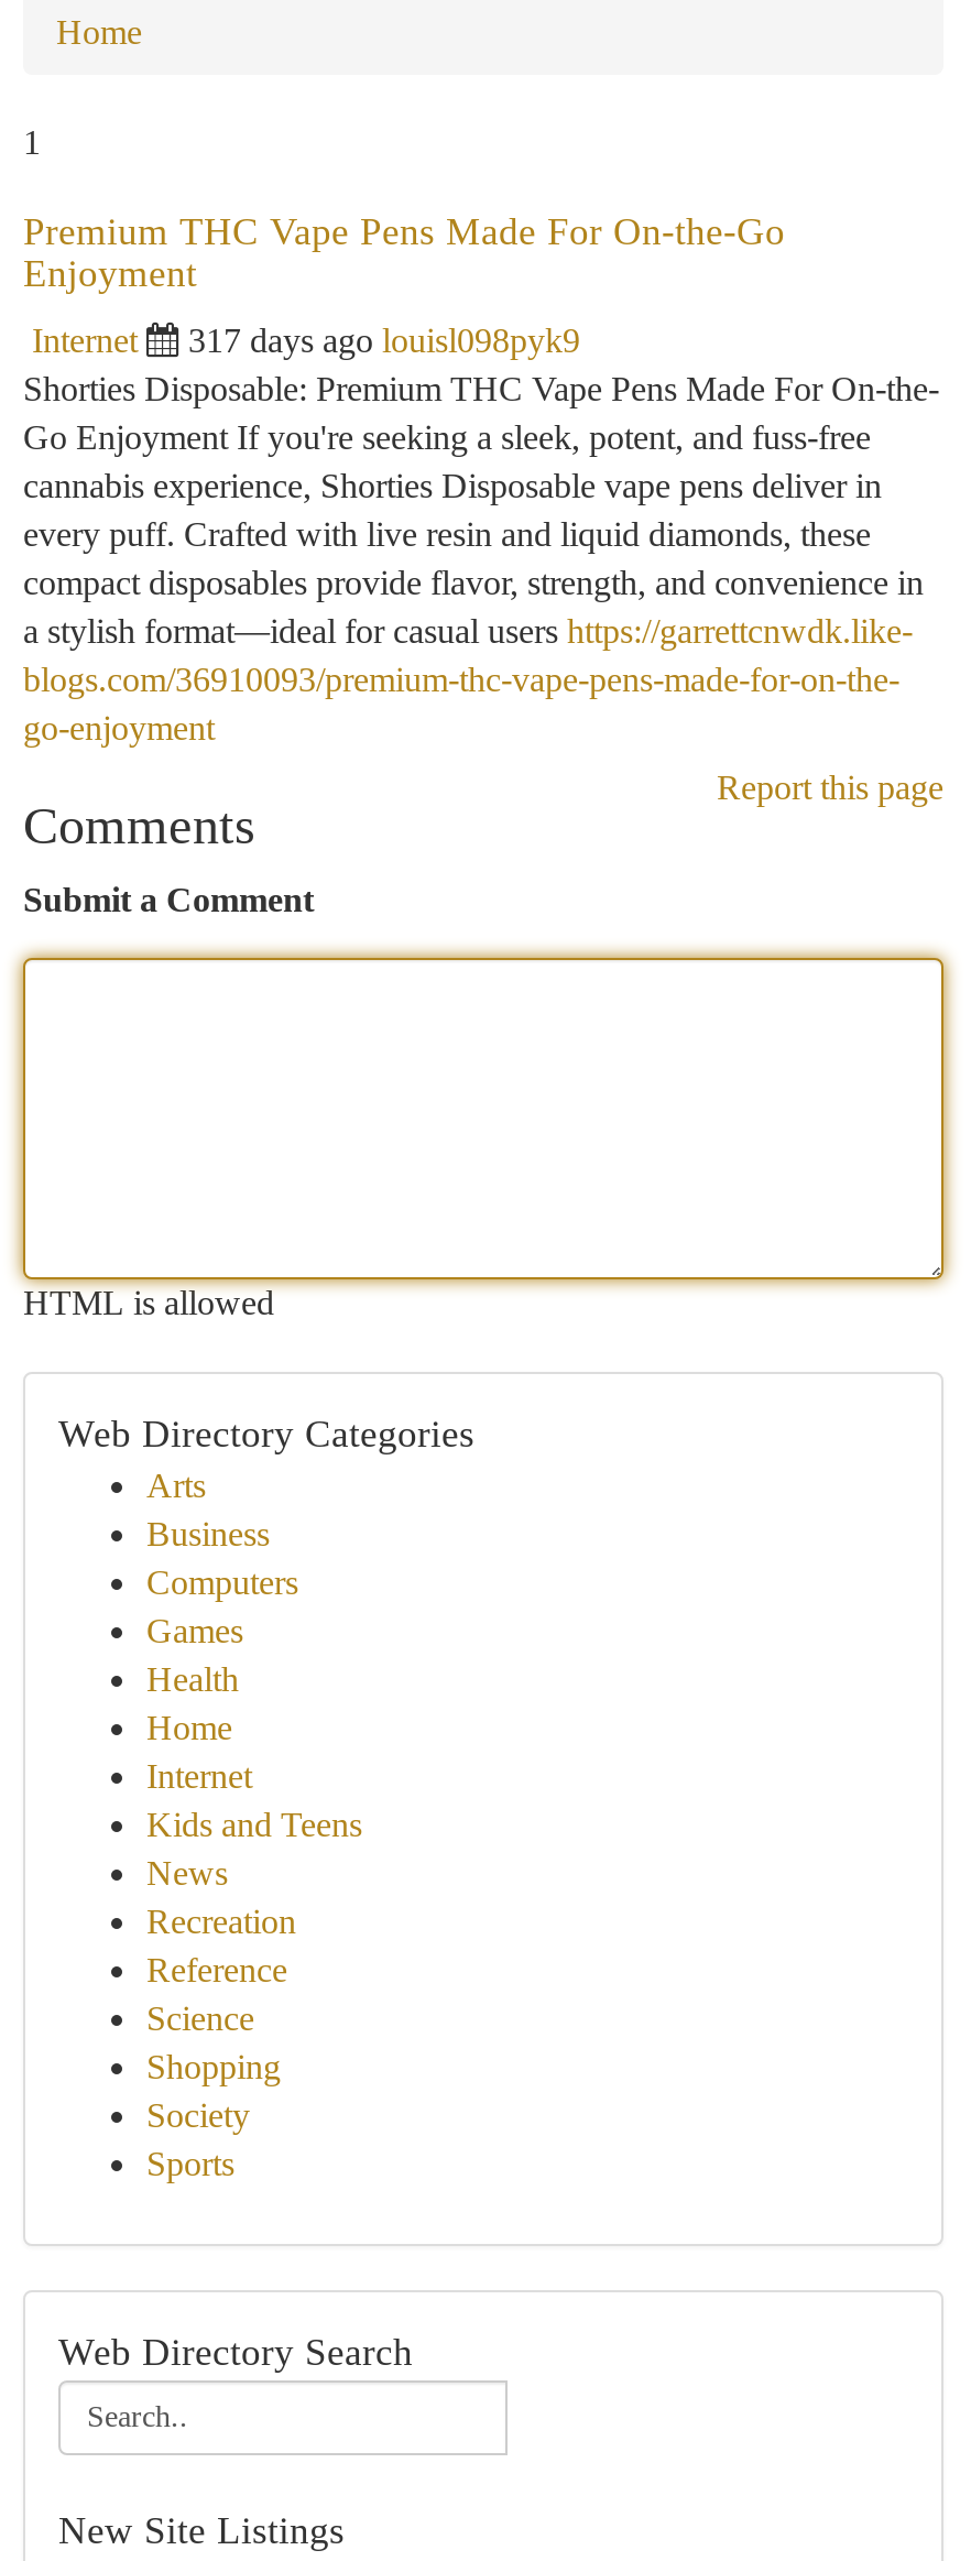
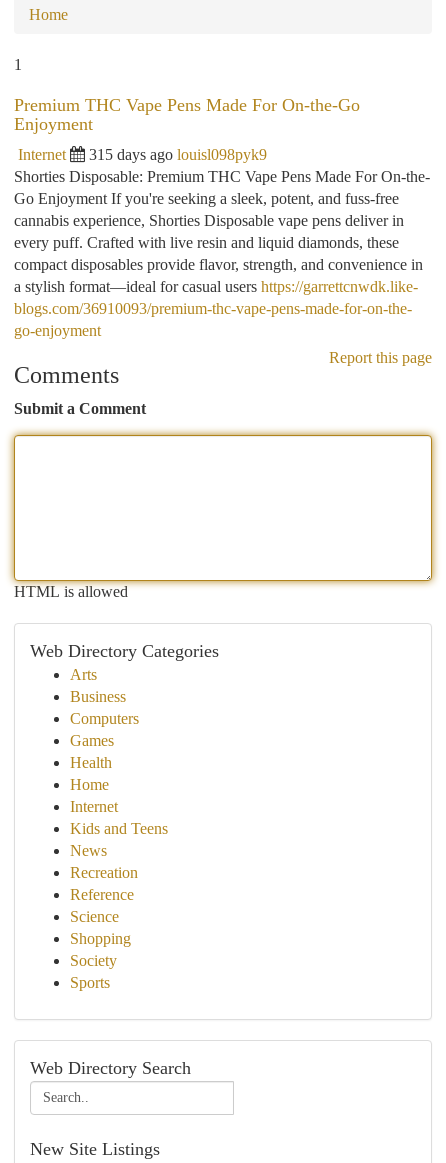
- 317 days ago louisl098pyk9
+ 315 days ago louisl098pyk9
